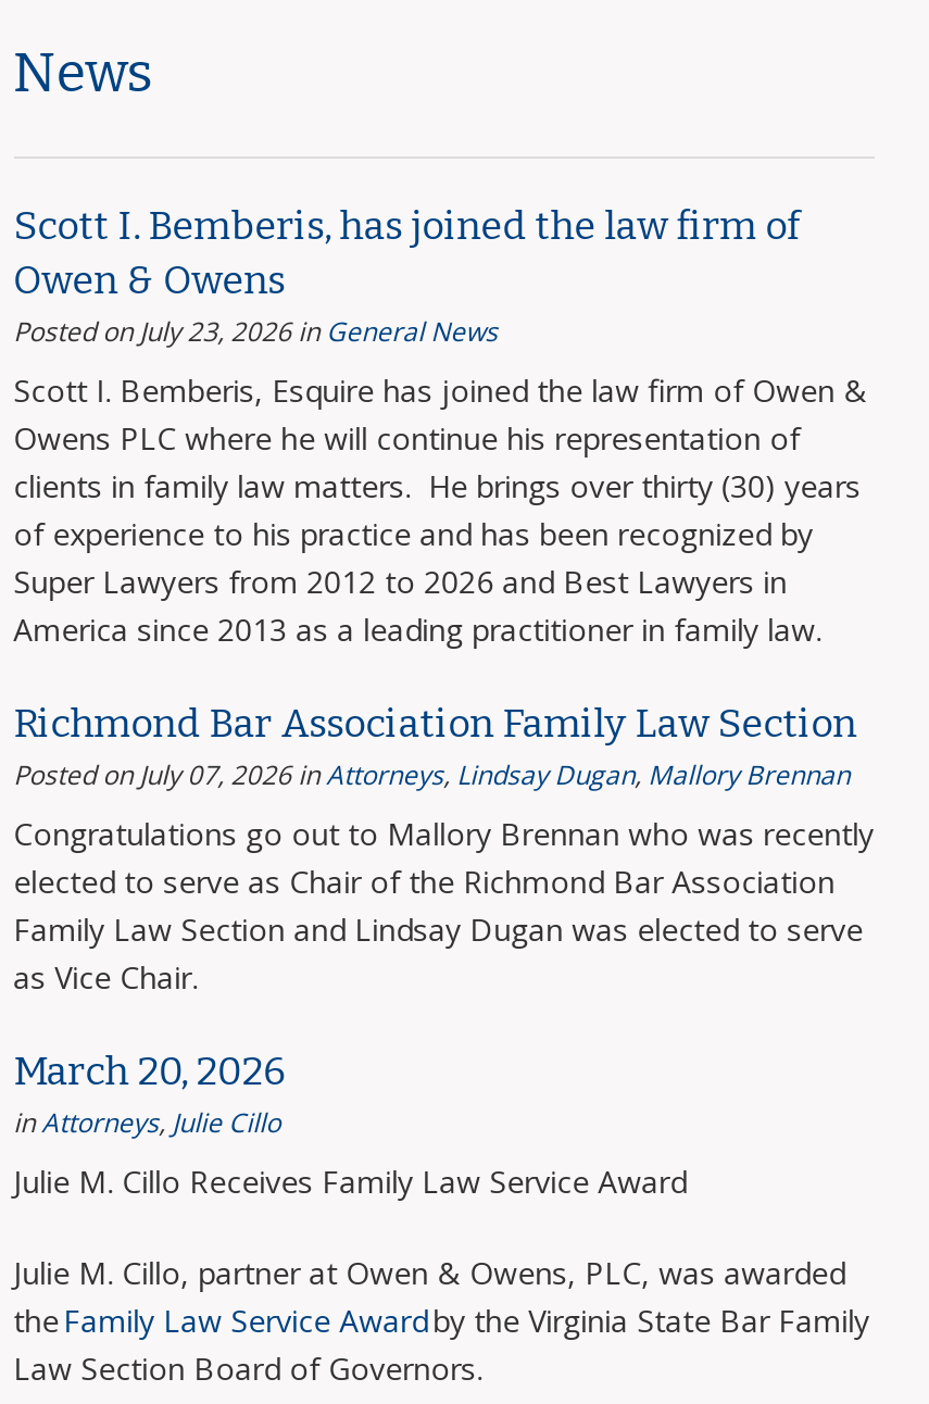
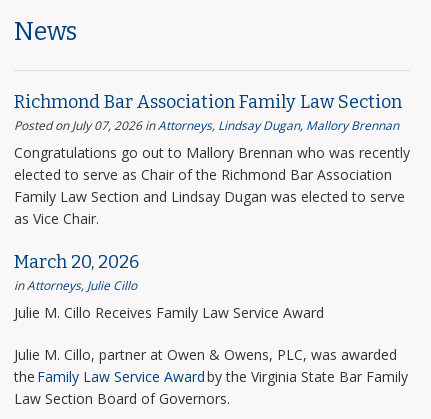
- Scott I. Bemberis, has joined the law firm of
- Owen & Owens
- Posted on July 23, 2026 in General News
- Scott I. Bemberis, Esquire has joined the law firm of Owen &
- Owens PLC where he will continue his representation of
- clients in family law matters. He brings over thirty (30) years
- of experience to his practice and has been recognized by
- Super Lawyers from 2012 to 2026 and Best Lawyers in
- America since 2013 as a leading practitioner in family law.
